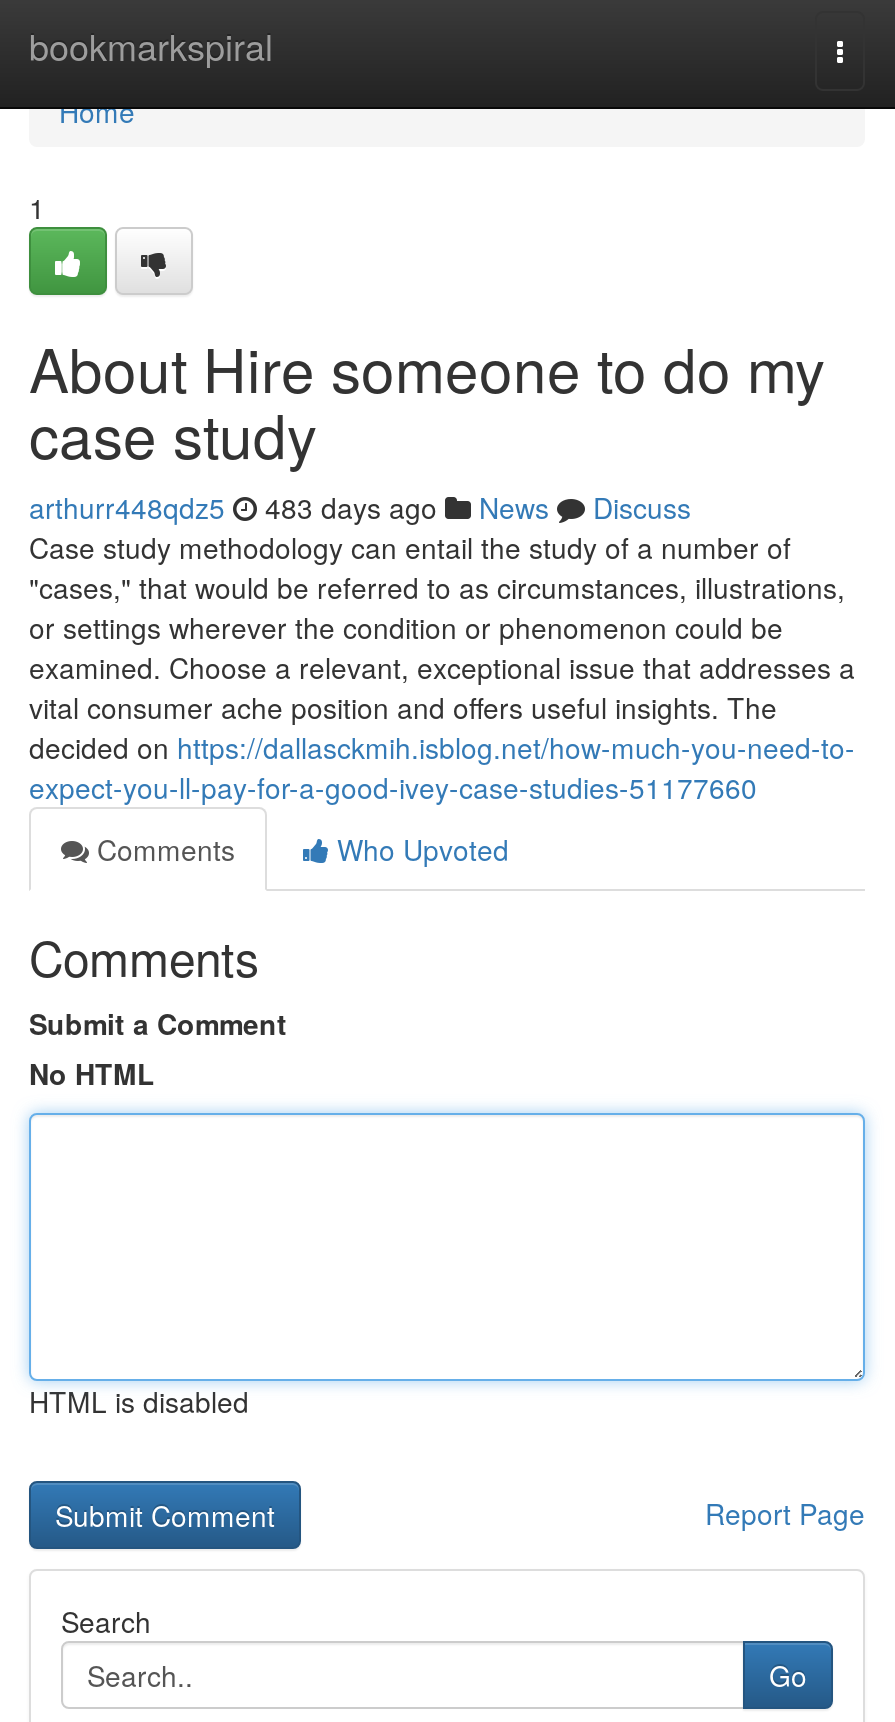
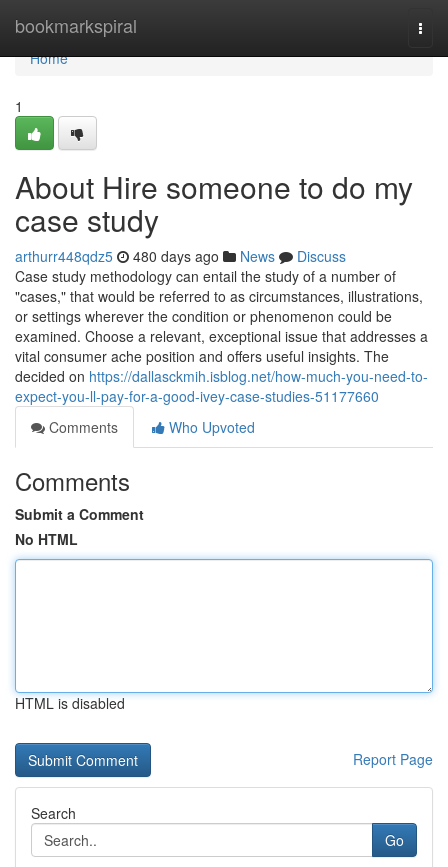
- arthurr448qdz5 483 days ago News Discuss
+ arthurr448qdz5 480 days ago News Discuss
